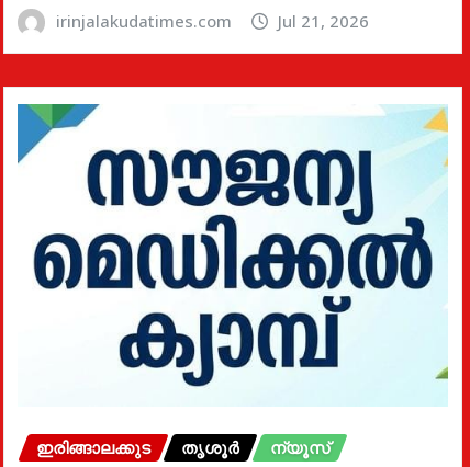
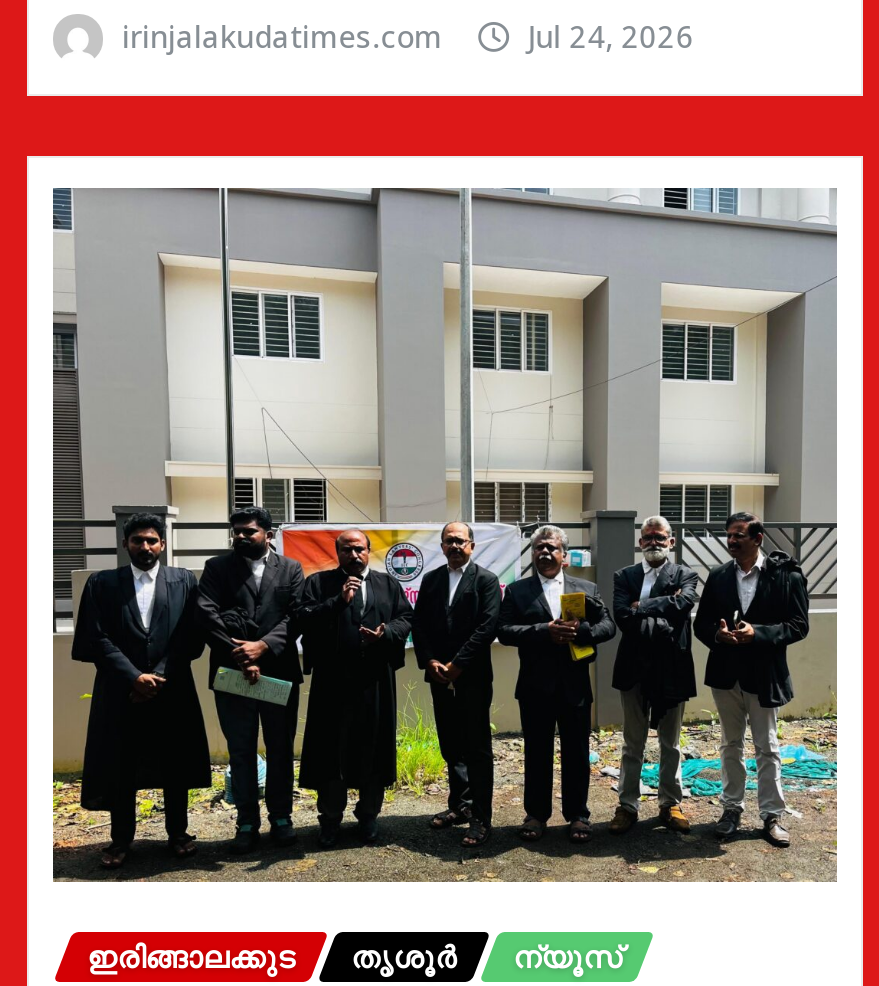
- Jul 21, 2026
+ Jul 24, 2026

- [image]
+ [image]
